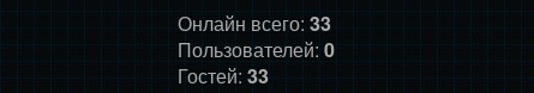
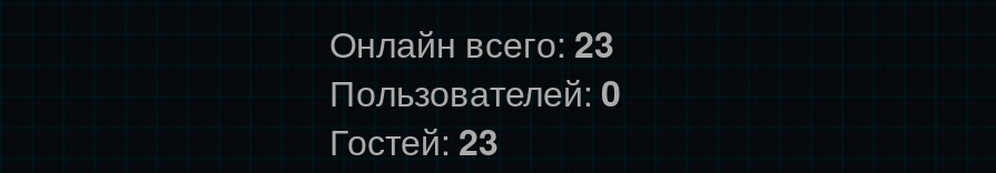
- Онлайн всего: 33
+ Онлайн всего: 23

- Гостей: 33
+ Гостей: 23
